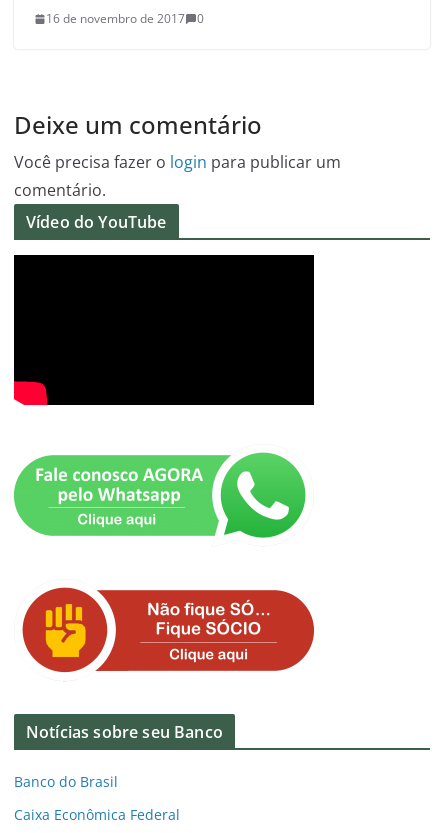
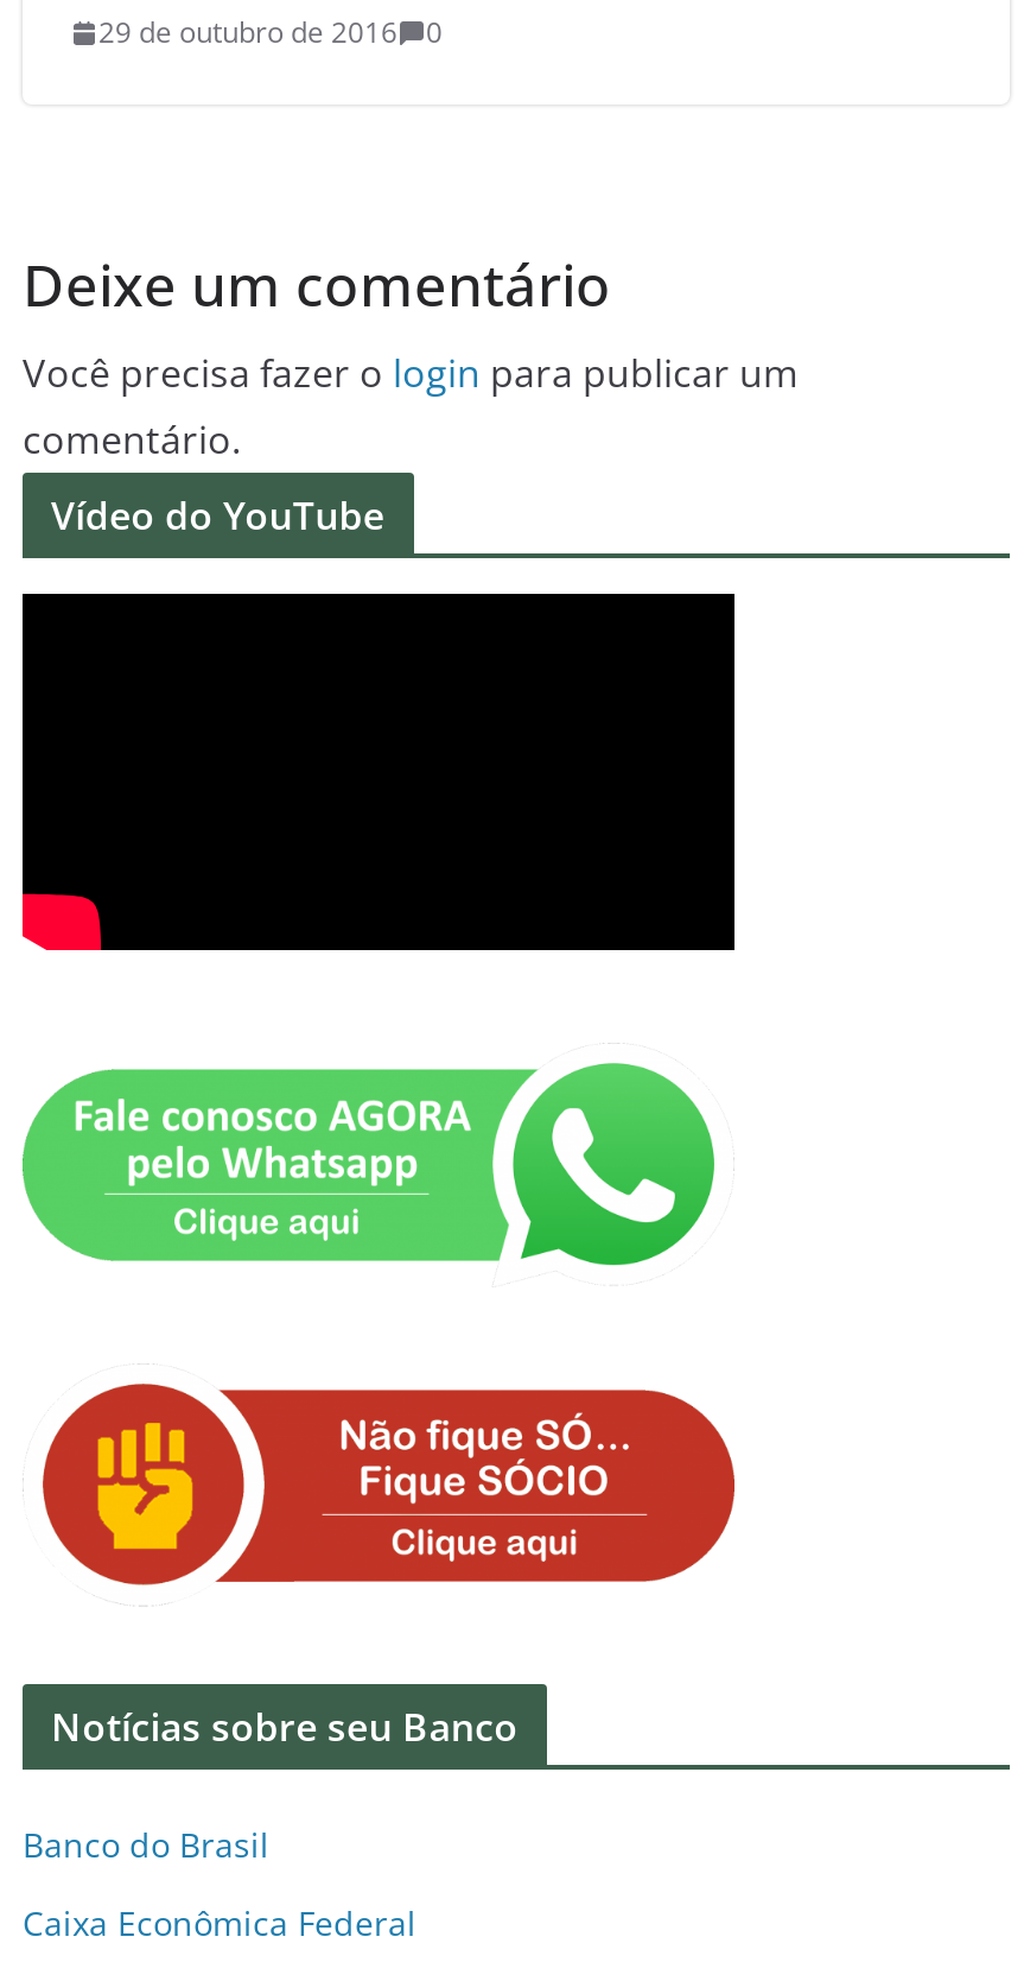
- 16 de novembro de 2017
+ 29 de outubro de 2016
